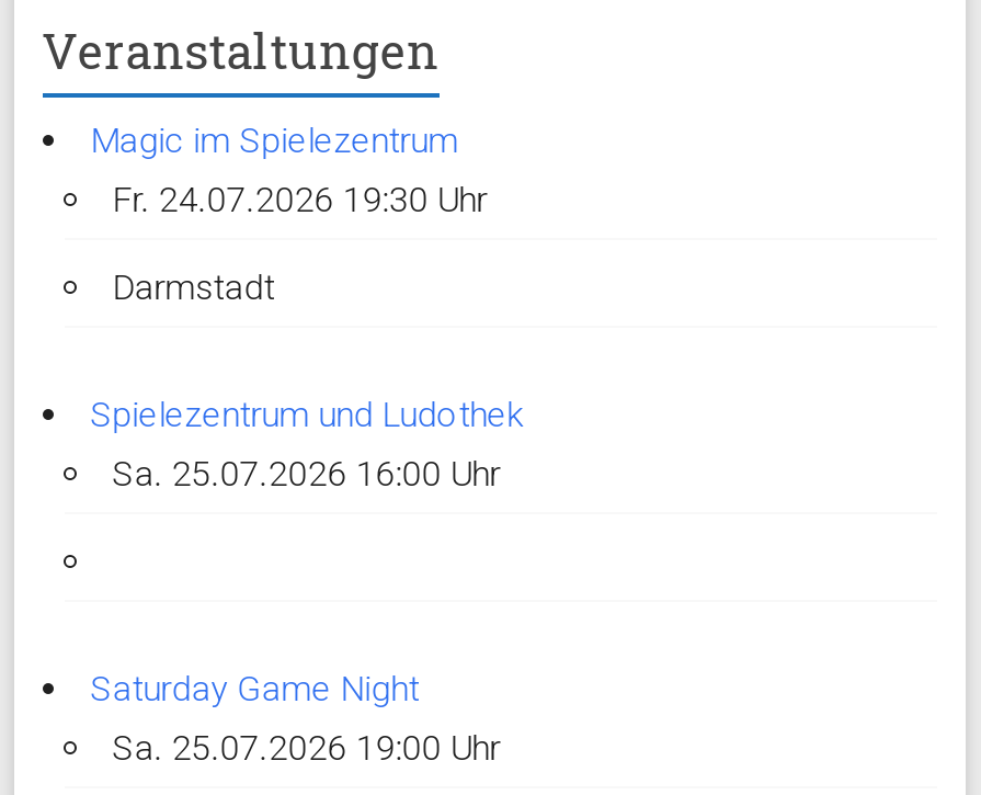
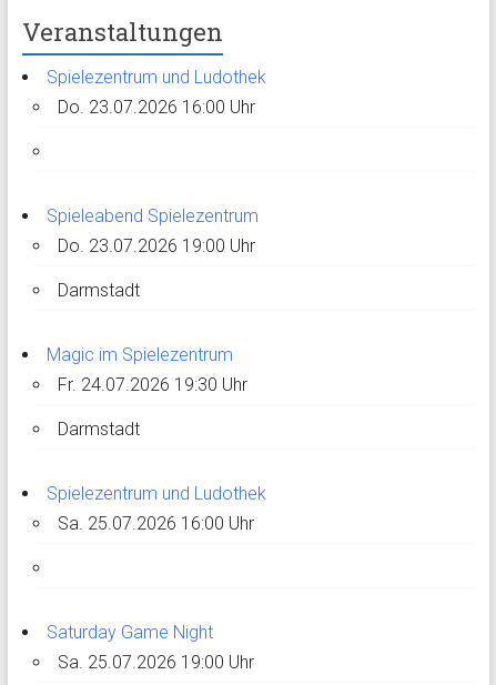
+ Spielezentrum und Ludothek
+ Do. 23.07.2026 16:00 Uhr

+ Spieleabend Spielezentrum
+ Do. 23.07.2026 19:00 Uhr
+ Darmstadt
